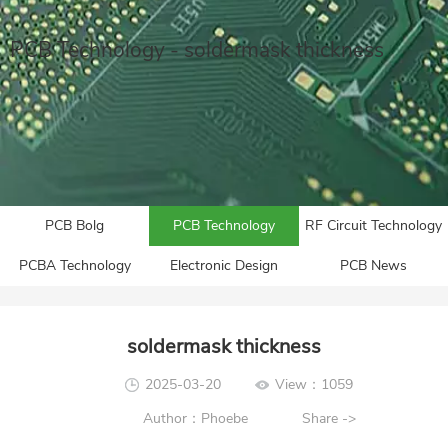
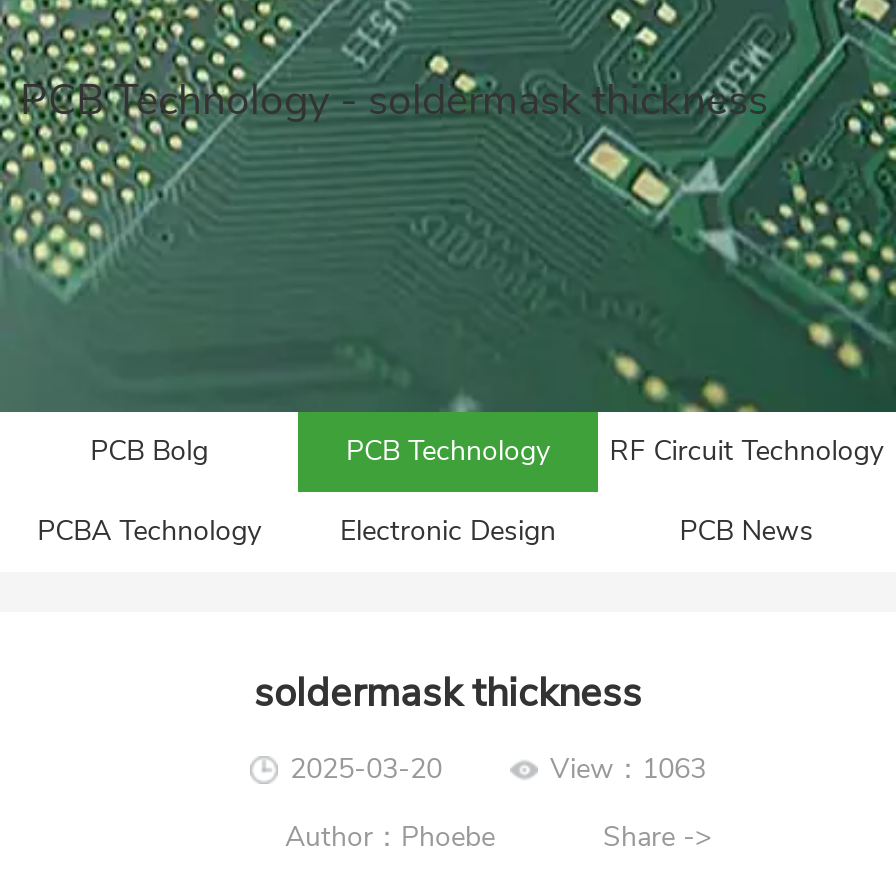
- View：1059
+ View：1063
